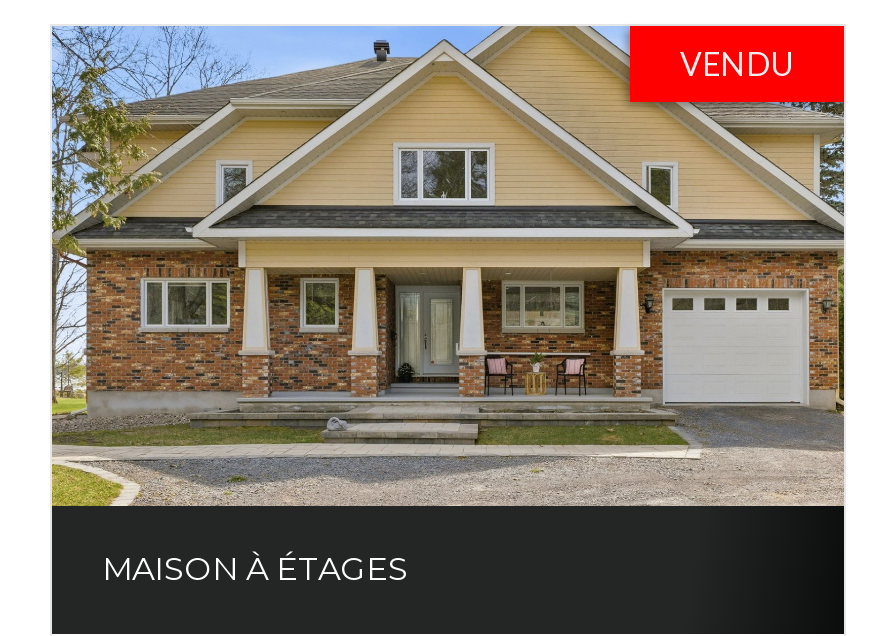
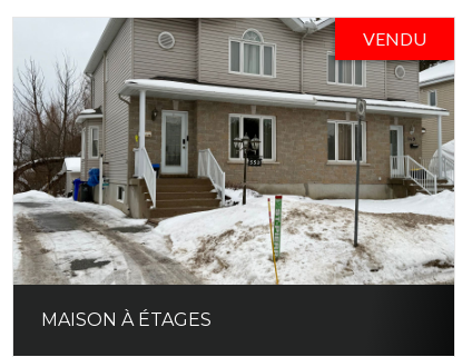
- [image]
+ [image]
